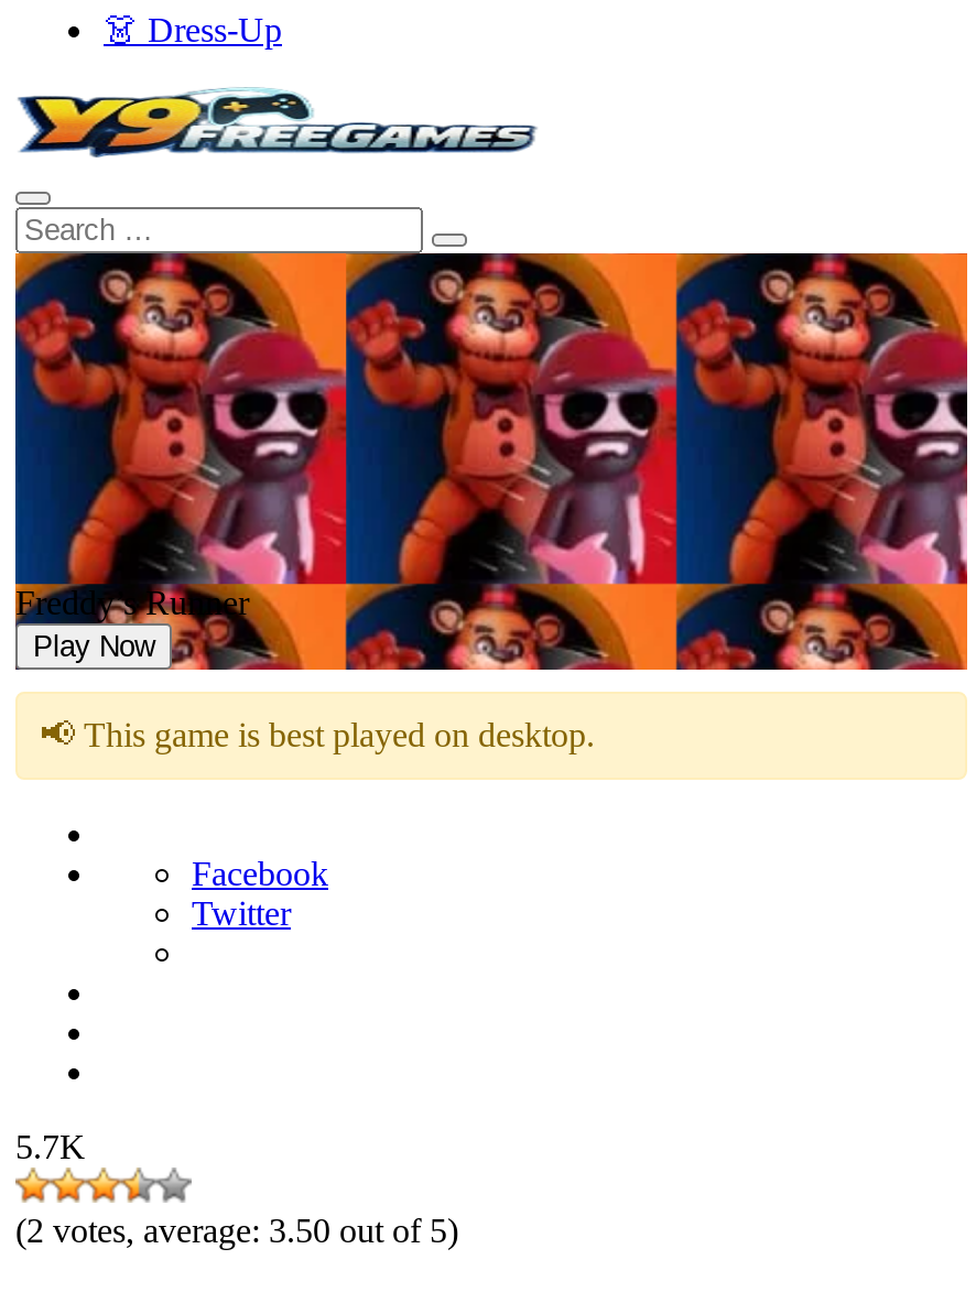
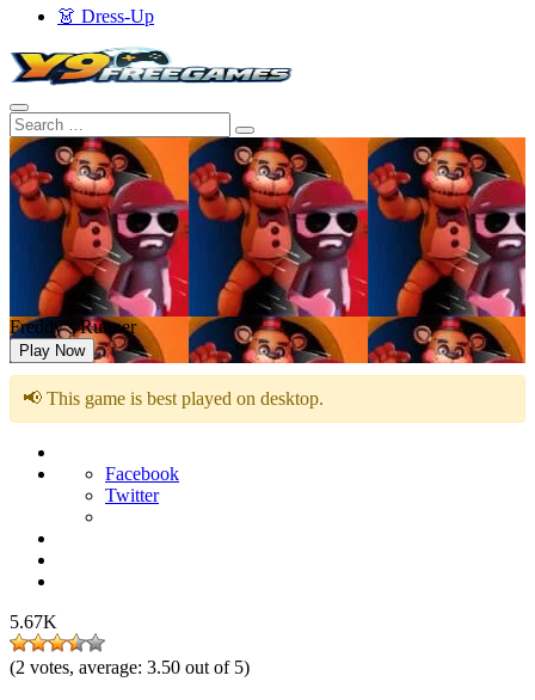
- 5.7K
+ 5.67K
